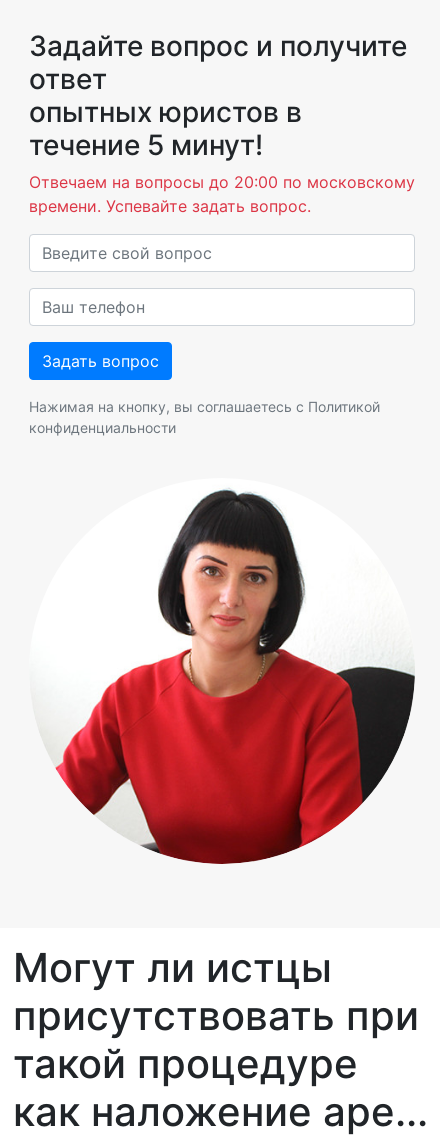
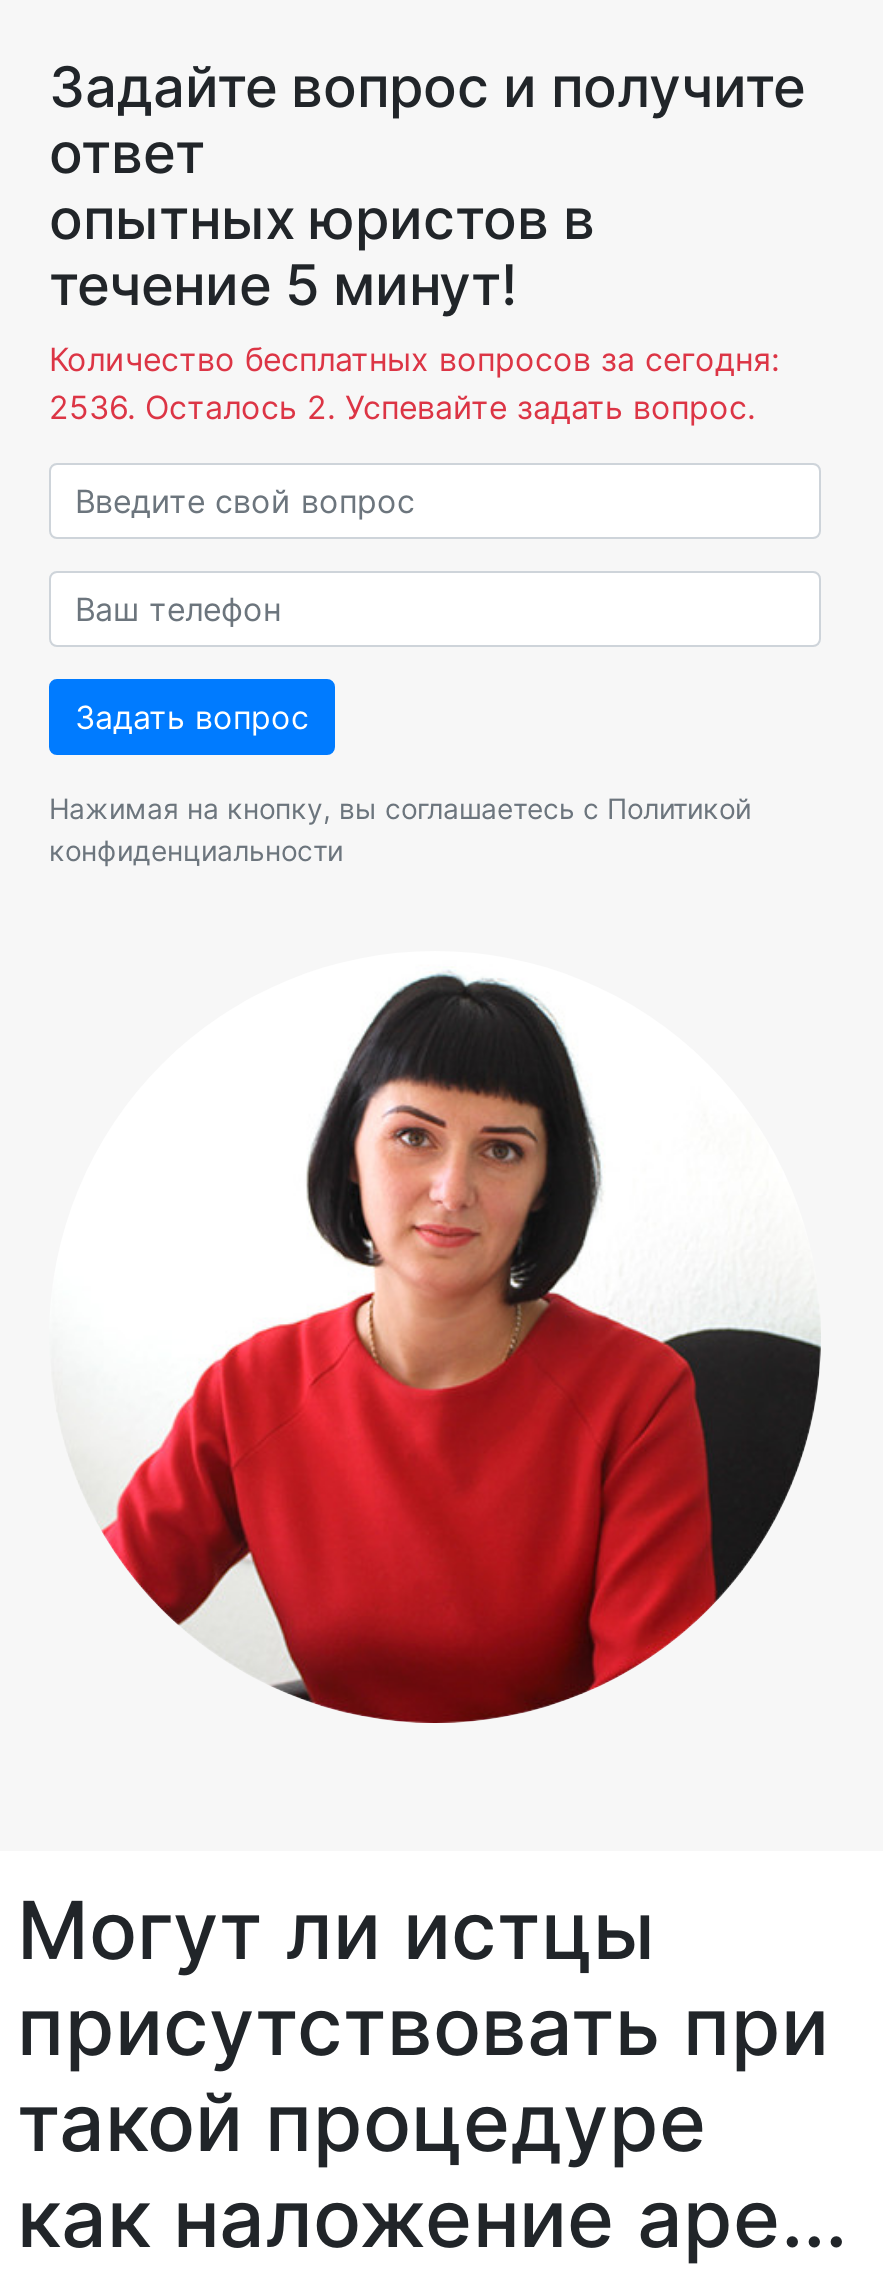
- Отвечаем на вопросы до 20:00 по московскому
- времени. Успевайте задать вопрос.
+ Количество бесплатных вопросов за сегодня:
+ 2536. Осталось 2. Успевайте задать вопрос.
